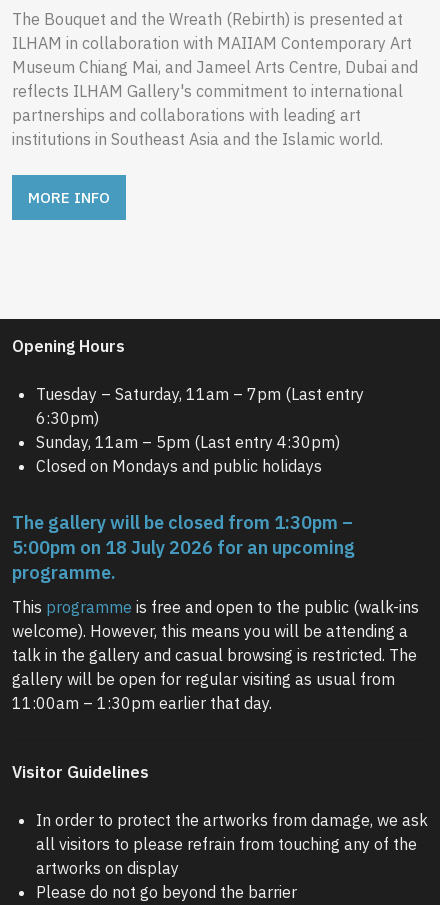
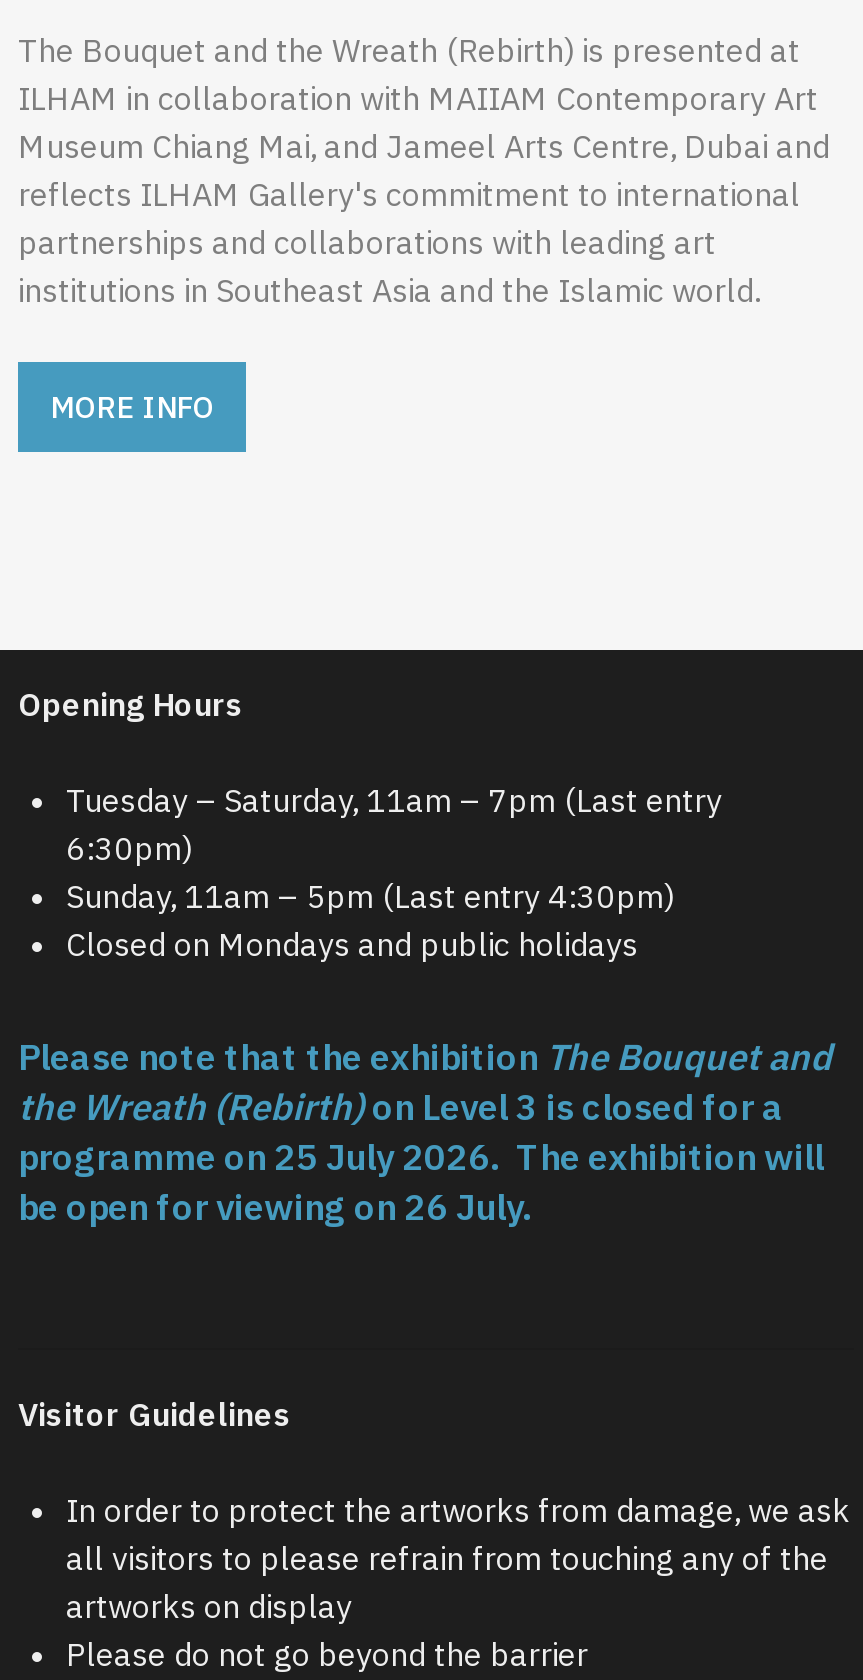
- The gallery will be closed from 1:30pm –
- 5:00pm on 18 July 2026 for an upcoming
- programme.
- This programme is free and open to the public (walk-ins
- welcome). However, this means you will be attending a
- talk in the gallery and casual browsing is restricted. The
- gallery will be open for regular visiting as usual from
- 11:00am – 1:30pm earlier that day.
+ Please note that the exhibition The Bouquet and
+ the Wreath (Rebirth)on Level 3 is closed for a
+ programme on 25 July 2026. The exhibition will
+ be open for viewing on 26 July.
